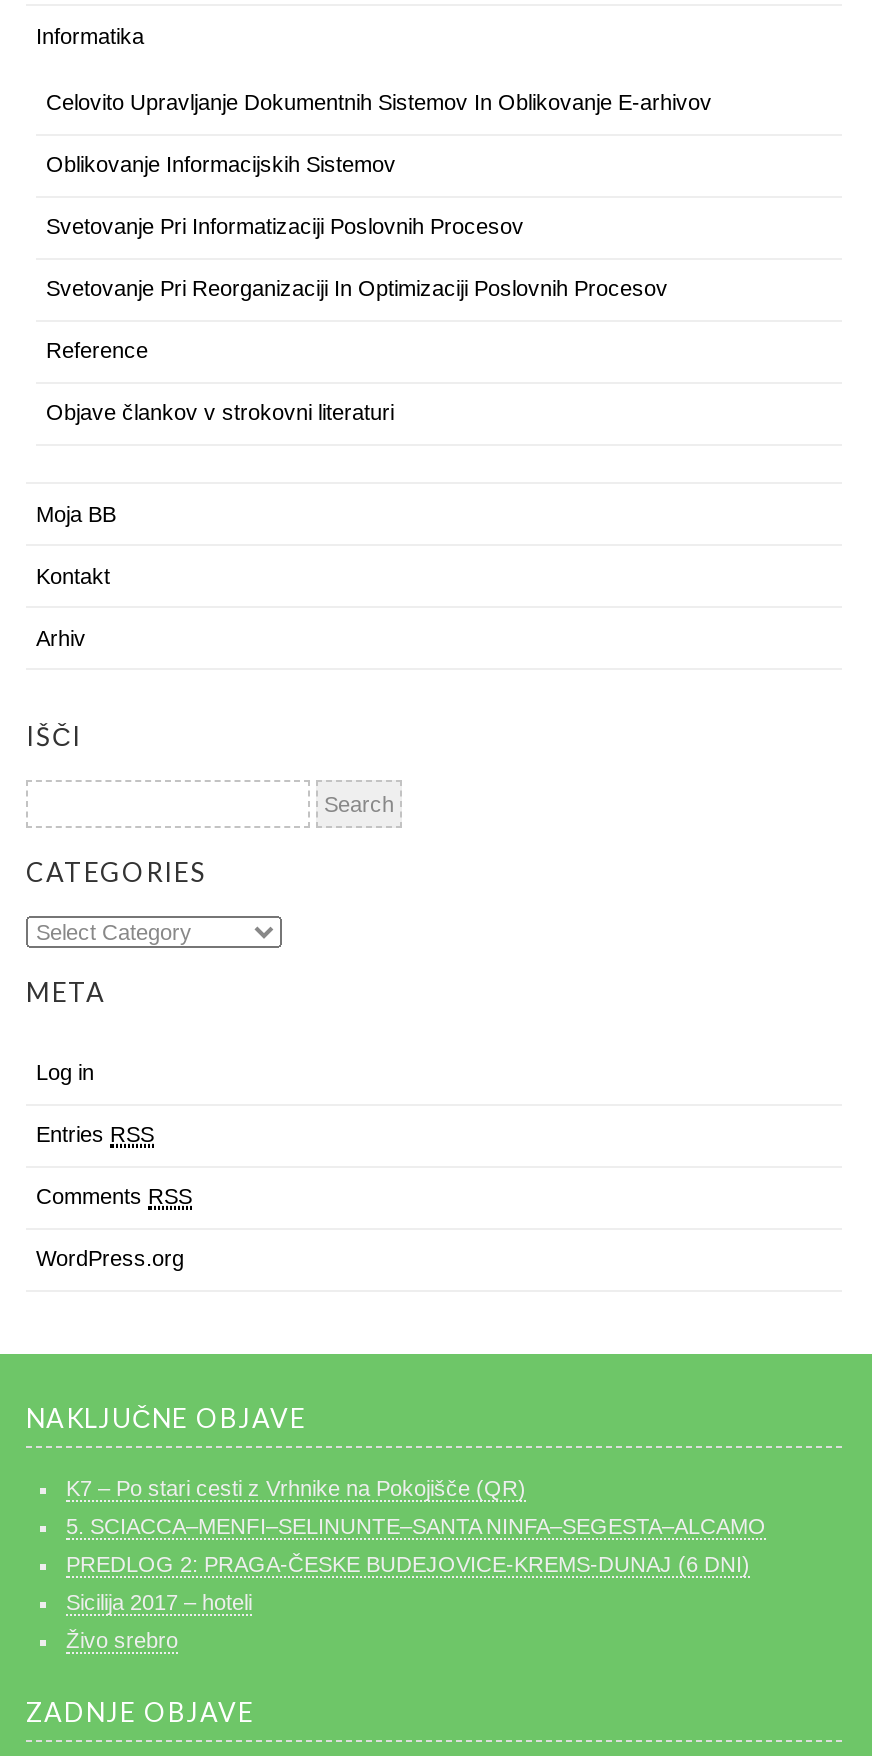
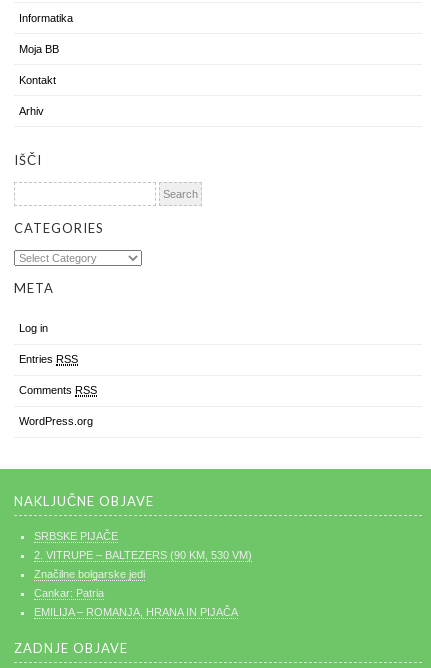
- Celovito Upravljanje Dokumentnih Sistemov In Oblikovanje E-arhivov
- Oblikovanje Informacijskih Sistemov
- Svetovanje Pri Informatizaciji Poslovnih Procesov
- Svetovanje Pri Reorganizaciji In Optimizaciji Poslovnih Procesov
- Reference
- Objave člankov v strokovni literaturi

- K7 – Po stari cesti z Vrhnike na Pokojišče (QR)
+ SRBSKE PIJAČE

- 5. SCIACCA–MENFI–SELINUNTE–SANTA NINFA–SEGESTA–ALCAMO
+ 2. VITRUPE – BALTEZERS (90 KM, 530 VM)

- PREDLOG 2: PRAGA-ČESKE BUDEJOVICE-KREMS-DUNAJ (6 DNI)
+ Značilne bolgarske jedi

- Sicilija 2017 – hoteli
+ Cankar: Patria

- Živo srebro
+ EMILIJA – ROMANJA, HRANA IN PIJAČA
